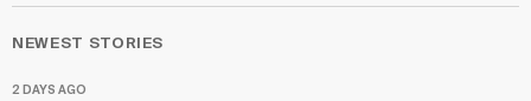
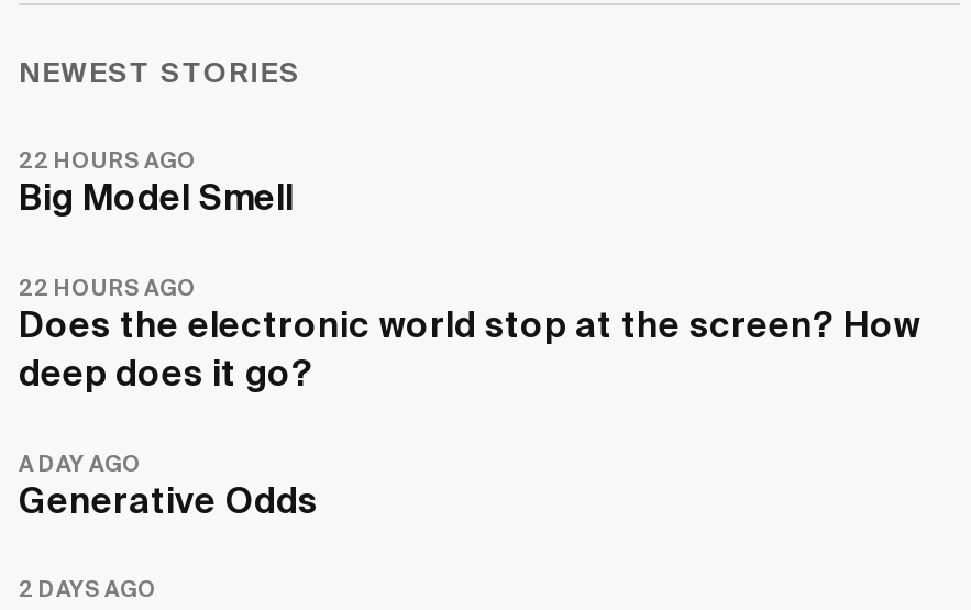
+ 22 HOURS AGO
+ Big Model Smell
+ 22 HOURS AGO
+ Does the electronic world stop at the screen? How
+ deep does it go?
+ A DAY AGO
+ Generative Odds
